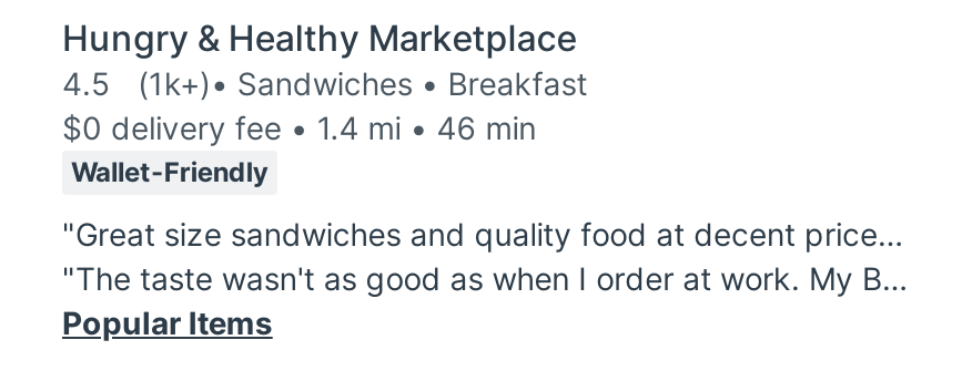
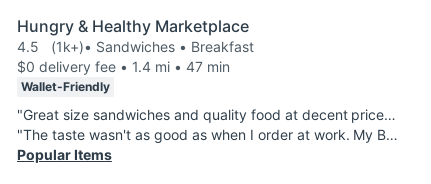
- $0 delivery fee • 1.4 mi • 46 min
+ $0 delivery fee • 1.4 mi • 47 min
